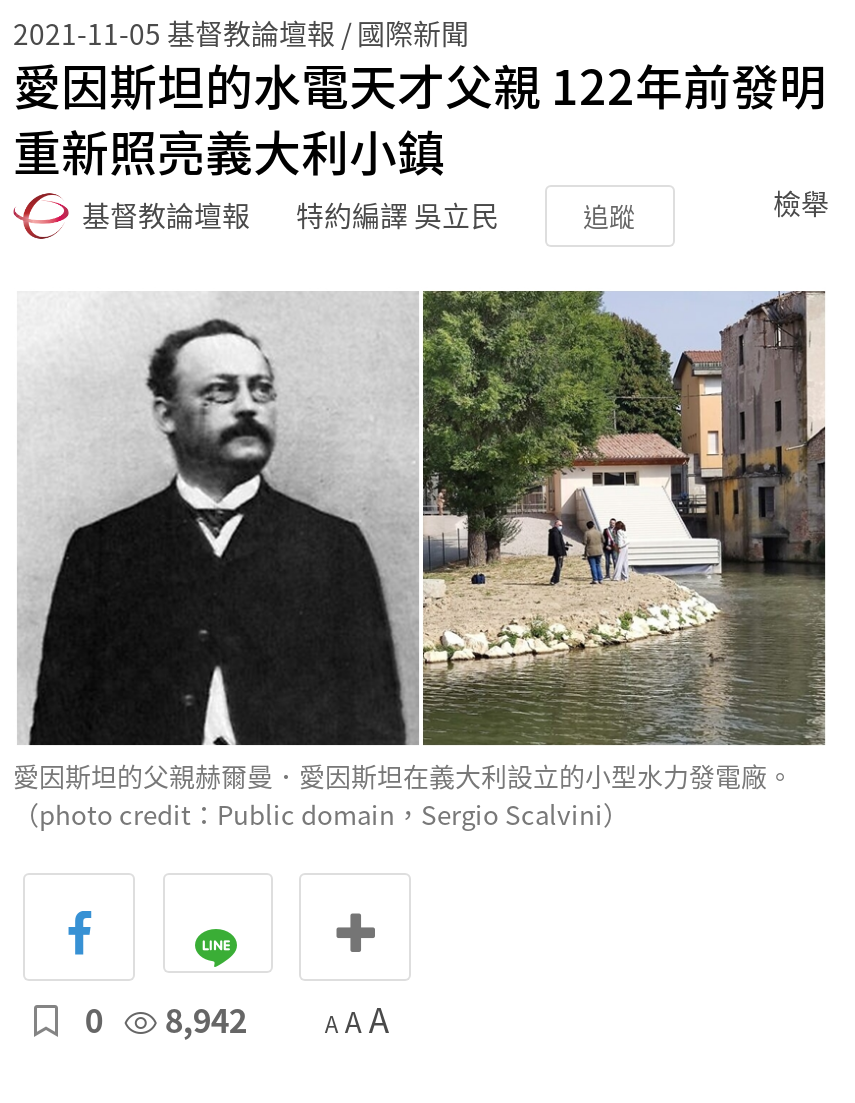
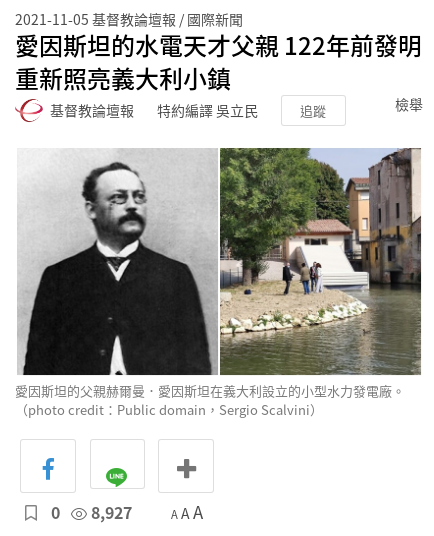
- 0 8,942 A A A
+ 0 8,927 A A A
